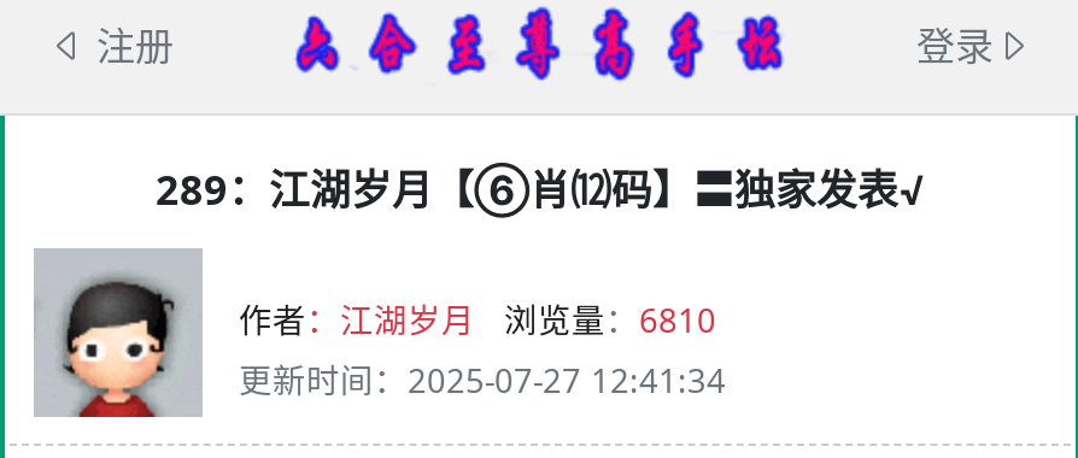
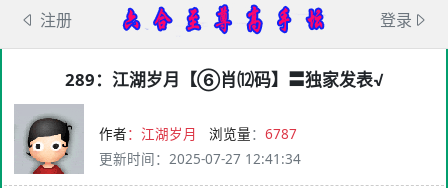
- 作者：江湖岁月 浏览量：6810
+ 作者：江湖岁月 浏览量：6787
